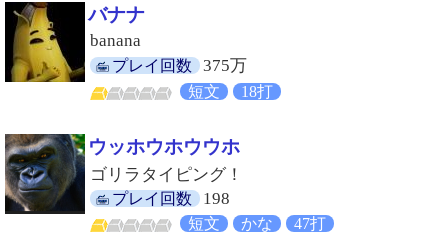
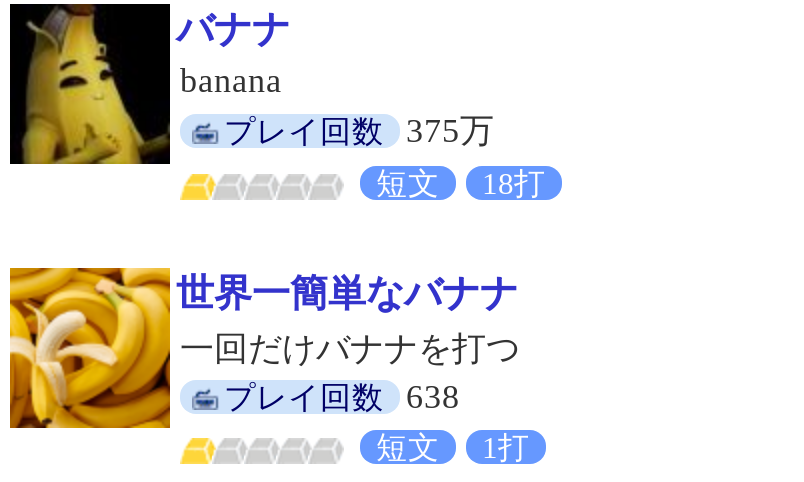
- [image]
- ウッホウホウウホ
- ゴリラタイピング！
+ [image]
+ 世界一簡単なバナナ
+ 一回だけバナナを打つ

- プレイ回数 198
+ プレイ回数 638

- かな
- 47打
+ 1打
